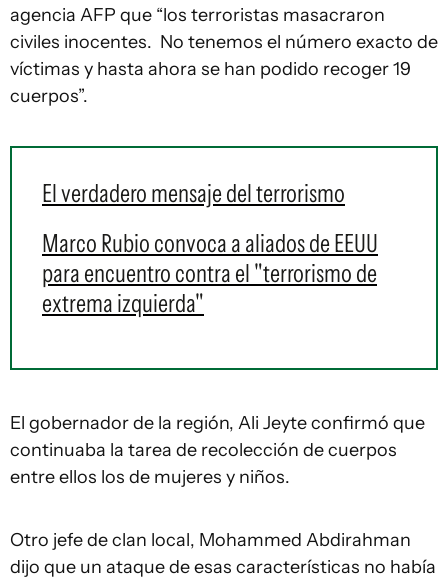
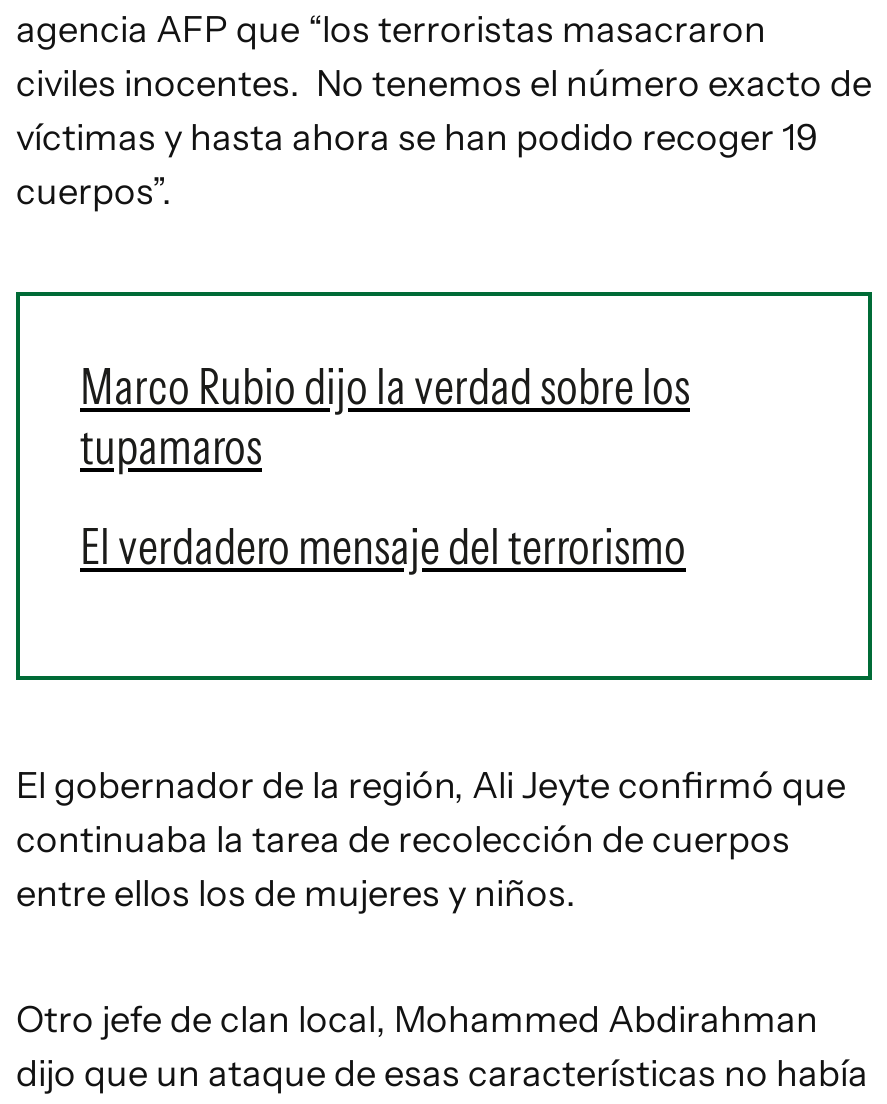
+ Marco Rubio dijo la verdad sobre los
+ tupamaros

moved down: El verdadero mensaje del terrorismo

- Marco Rubio convoca a aliados de EEUU
- para encuentro contra el "terrorismo de
- extrema izquierda"
